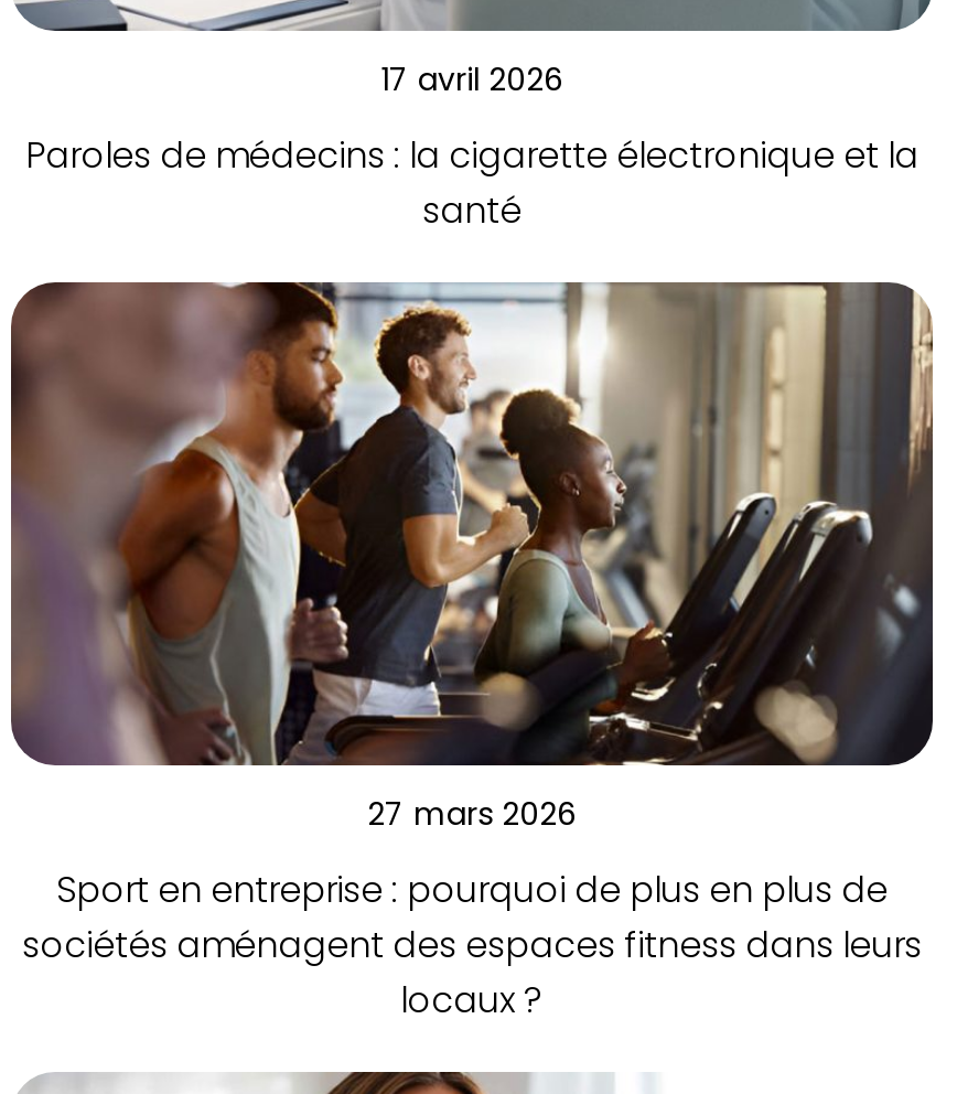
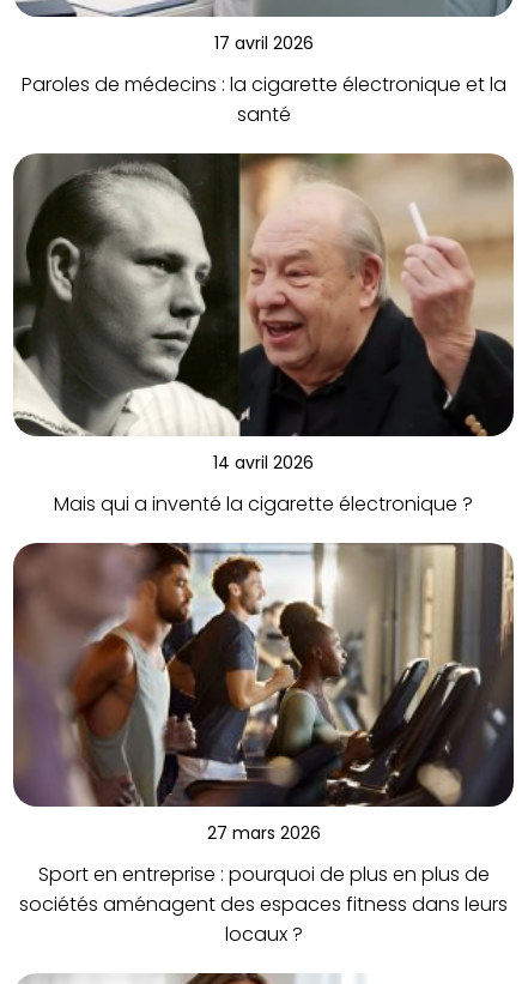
+ [image]
+ 14 avril 2026
+ Mais qui a inventé la cigarette électronique ?
